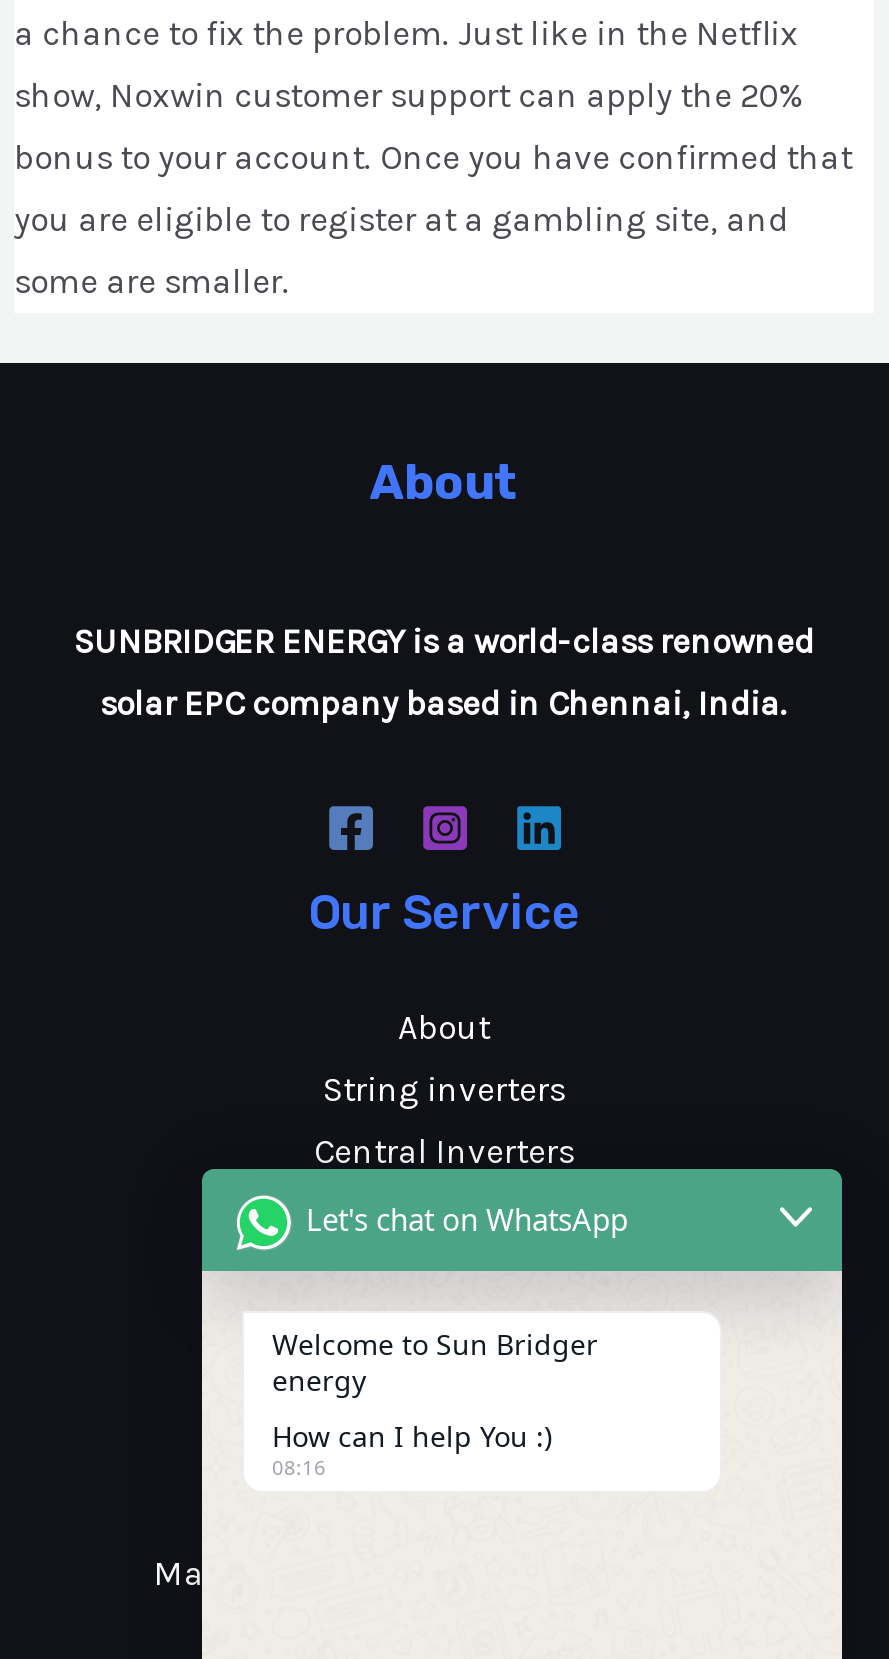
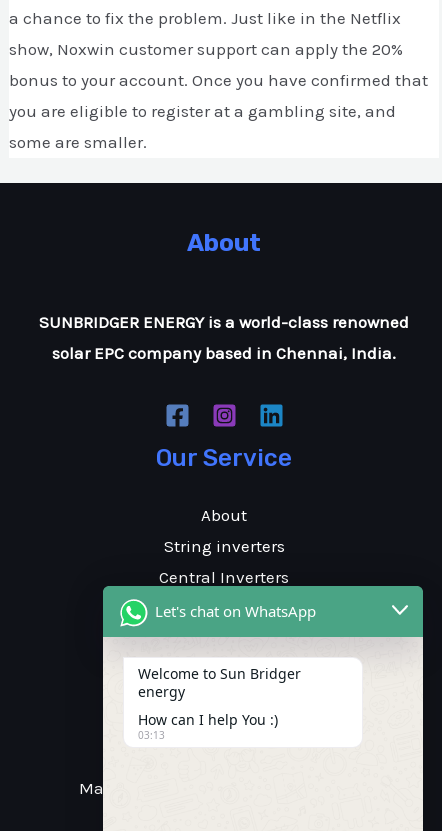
- 08:16
+ 03:13
